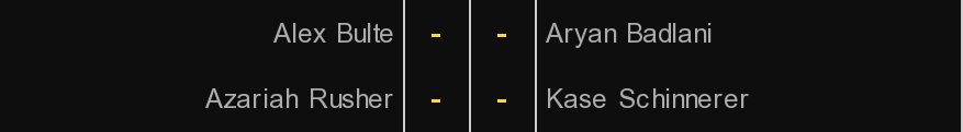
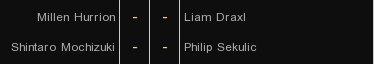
- Alex Bulte
+ Millen Hurrion

- Aryan Badlani
+ Liam Draxl

- Azariah Rusher
+ Shintaro Mochizuki

- Kase Schinnerer
+ Philip Sekulic
